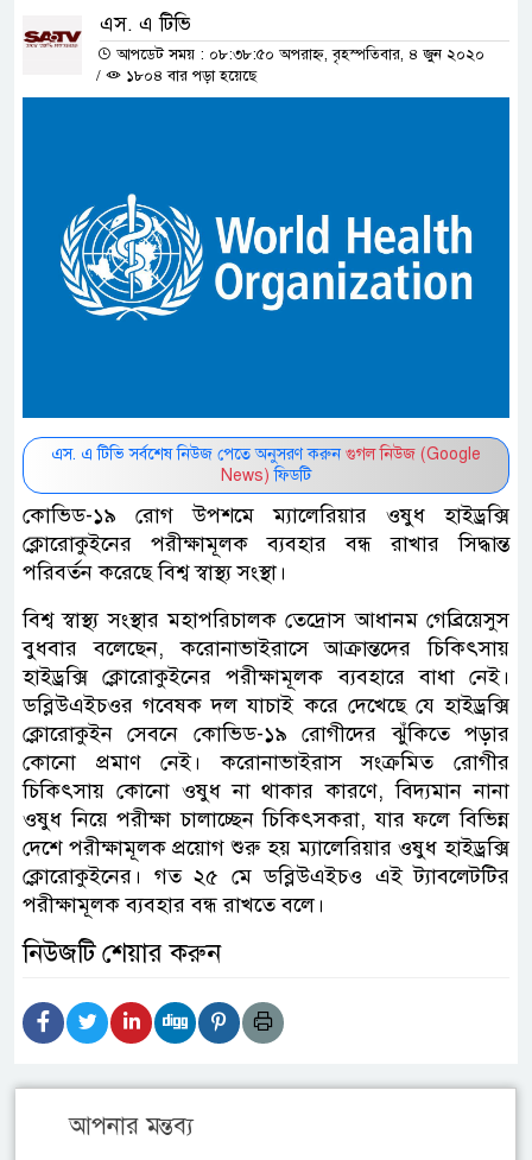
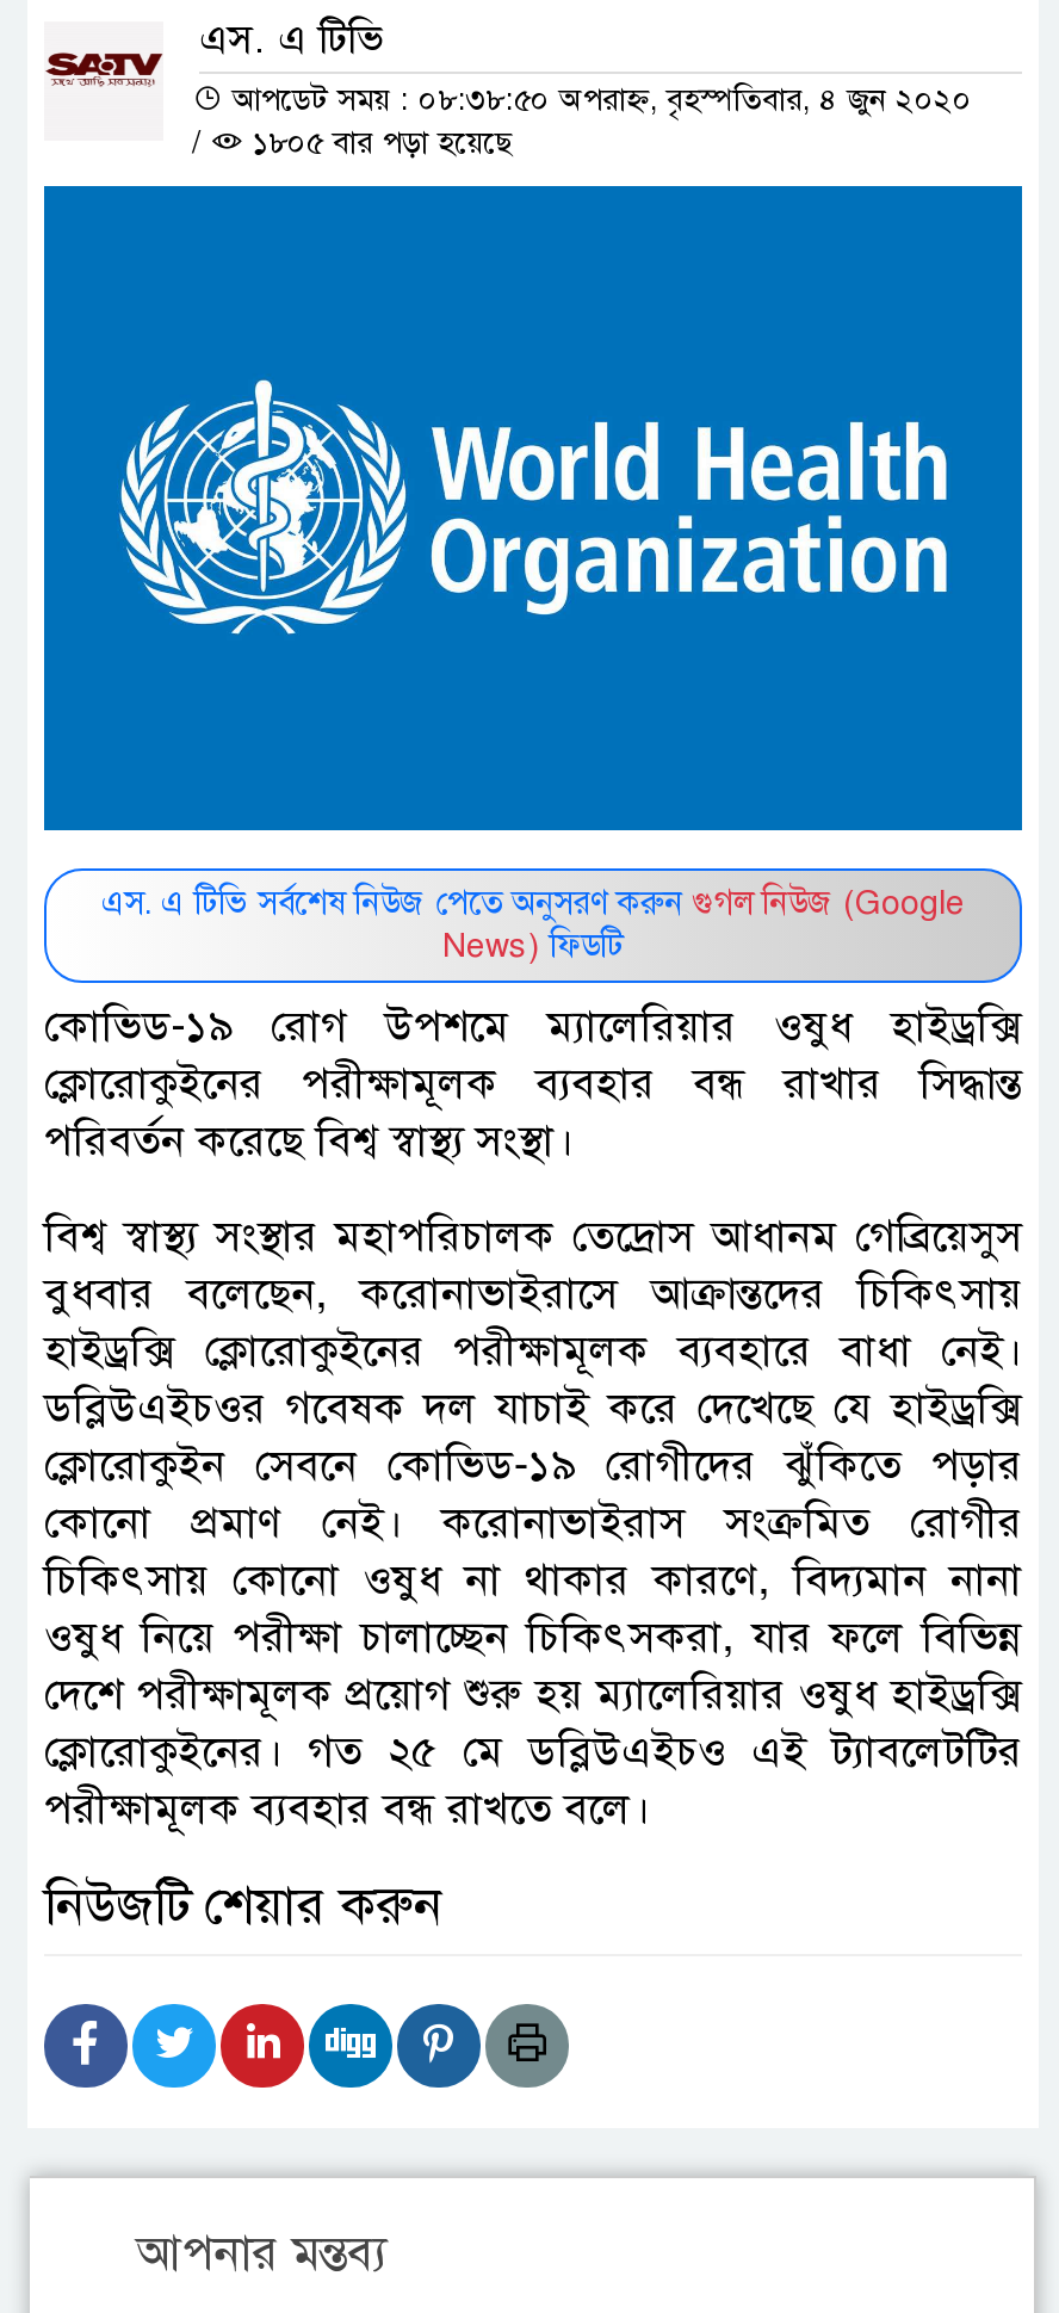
- ১৮০৪ বার পড়া হয়েছে
+ ১৮০৫ বার পড়া হয়েছে
